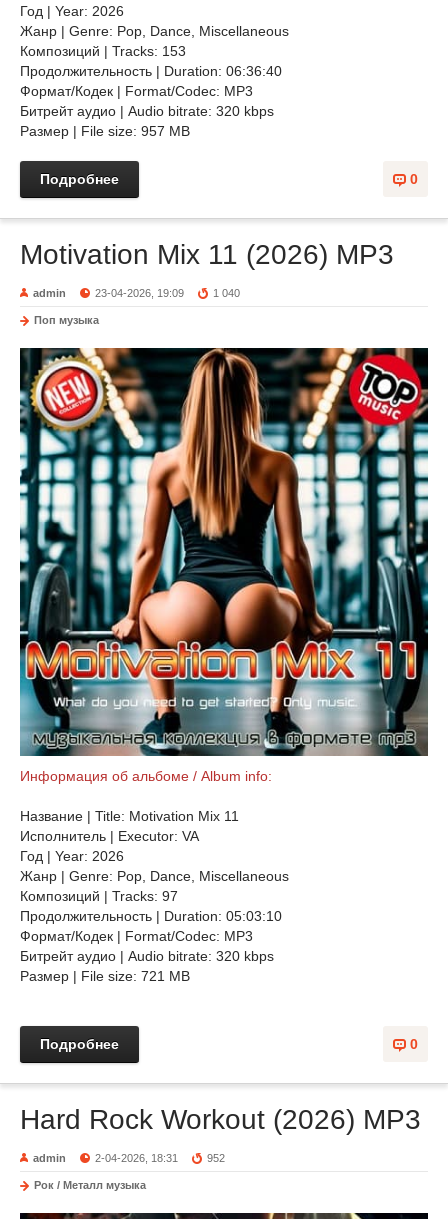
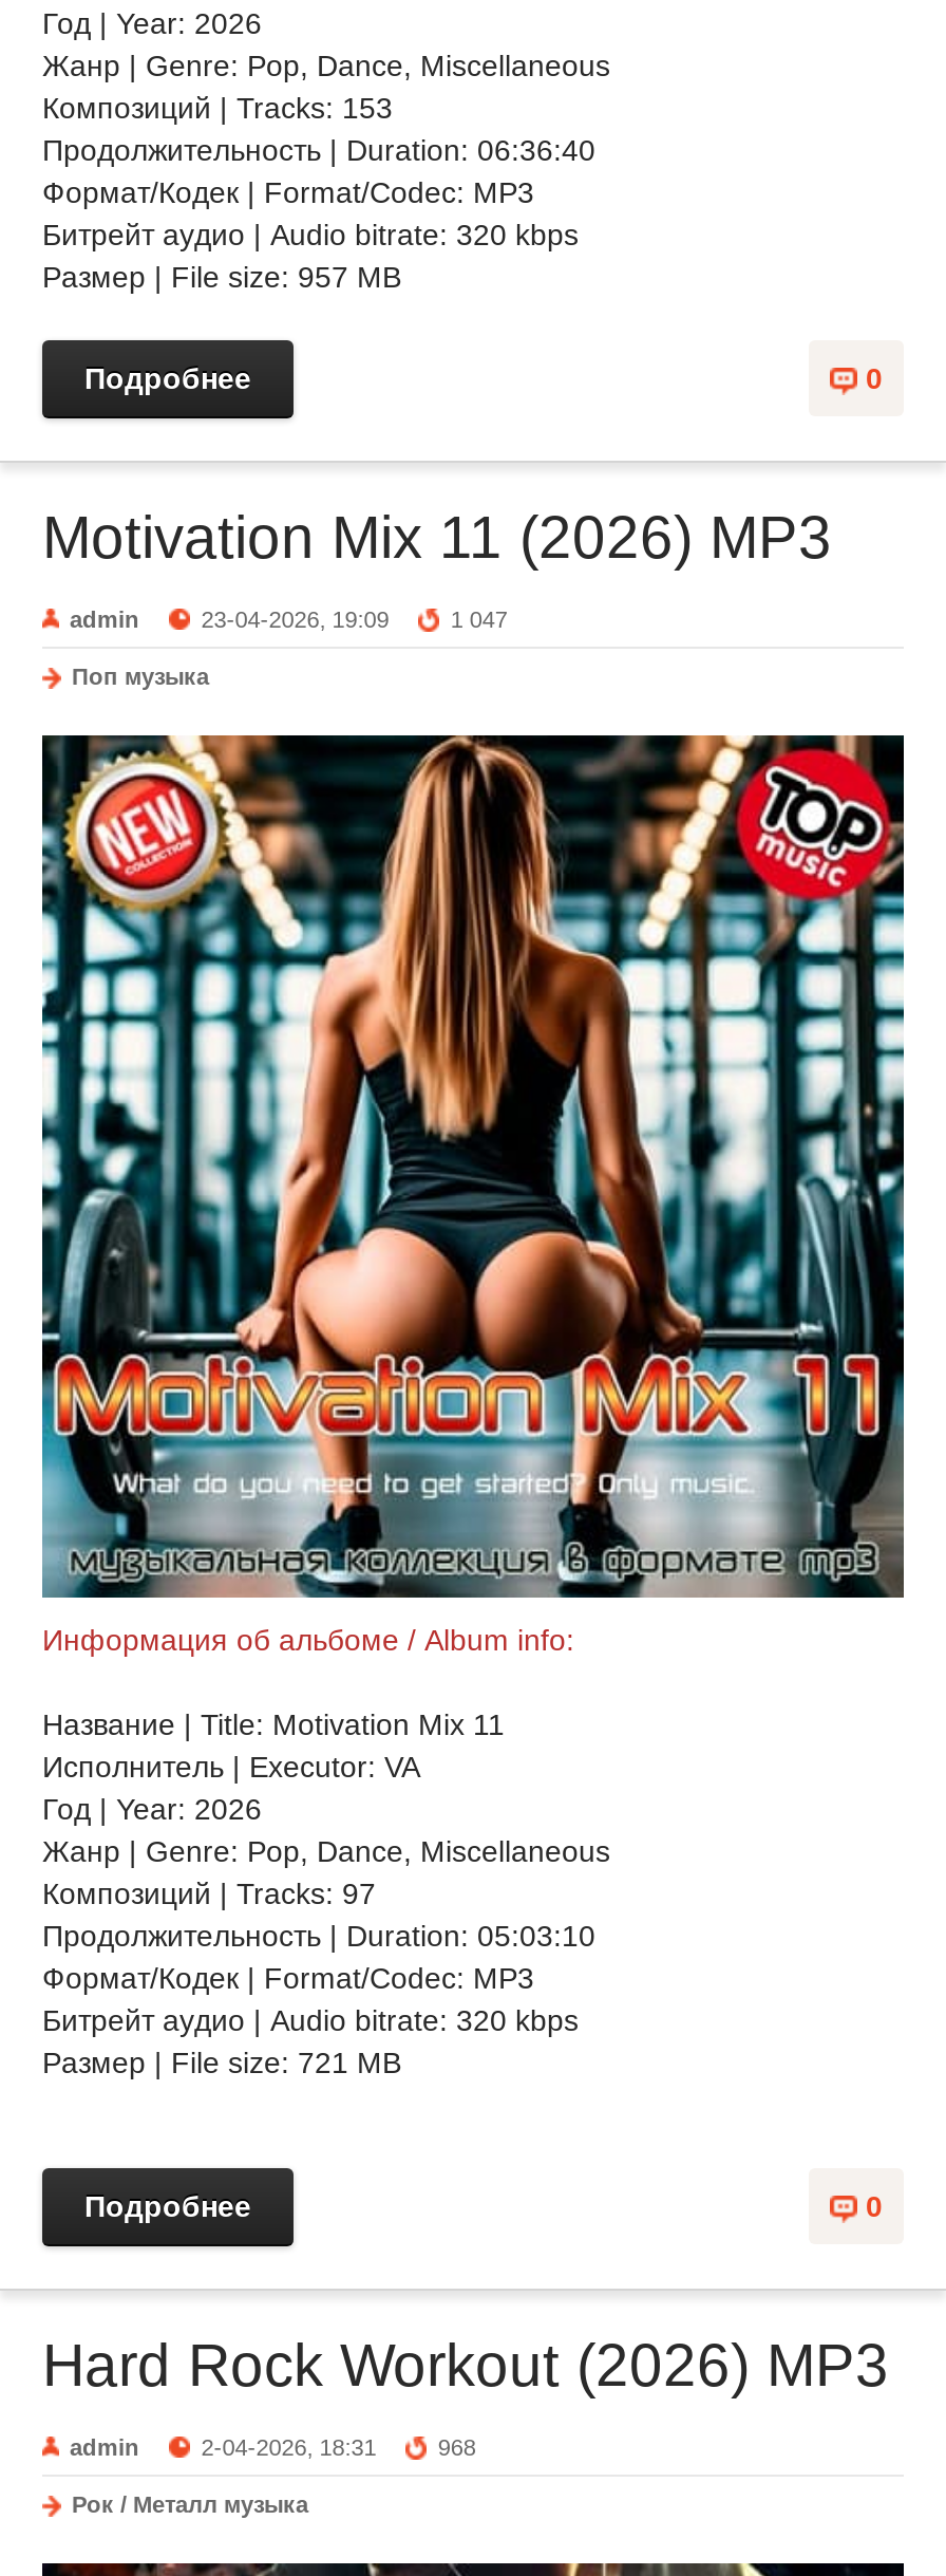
- 1 040
+ 1 047

- 952
+ 968
